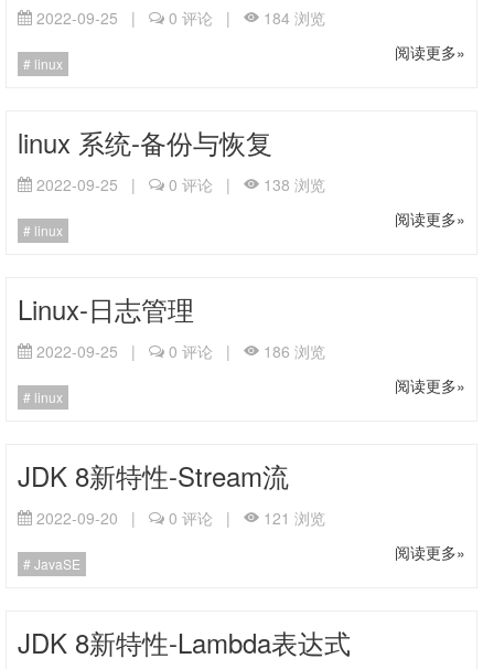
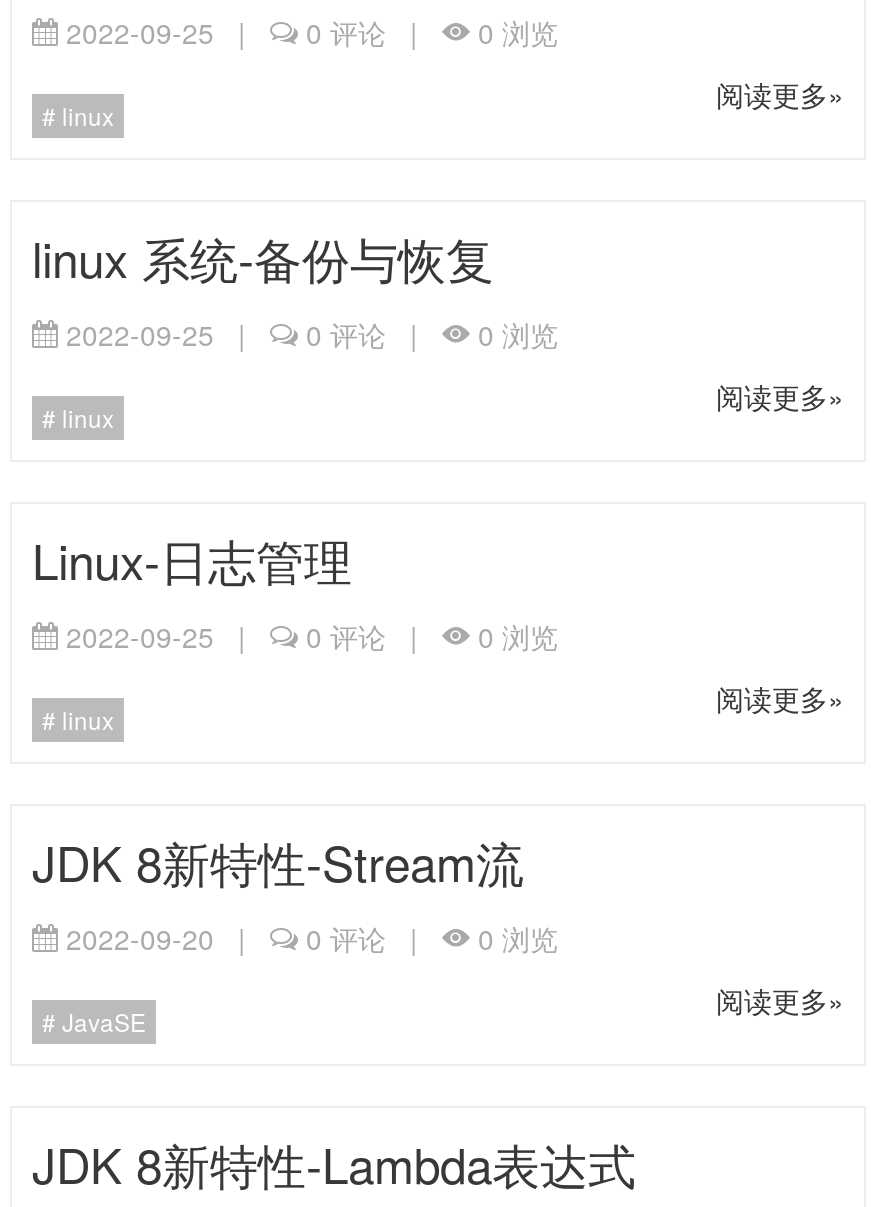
- 184浏览
+ 0浏览

- 138浏览
+ 0浏览

- 186浏览
+ 0浏览

- 121浏览
+ 0浏览
